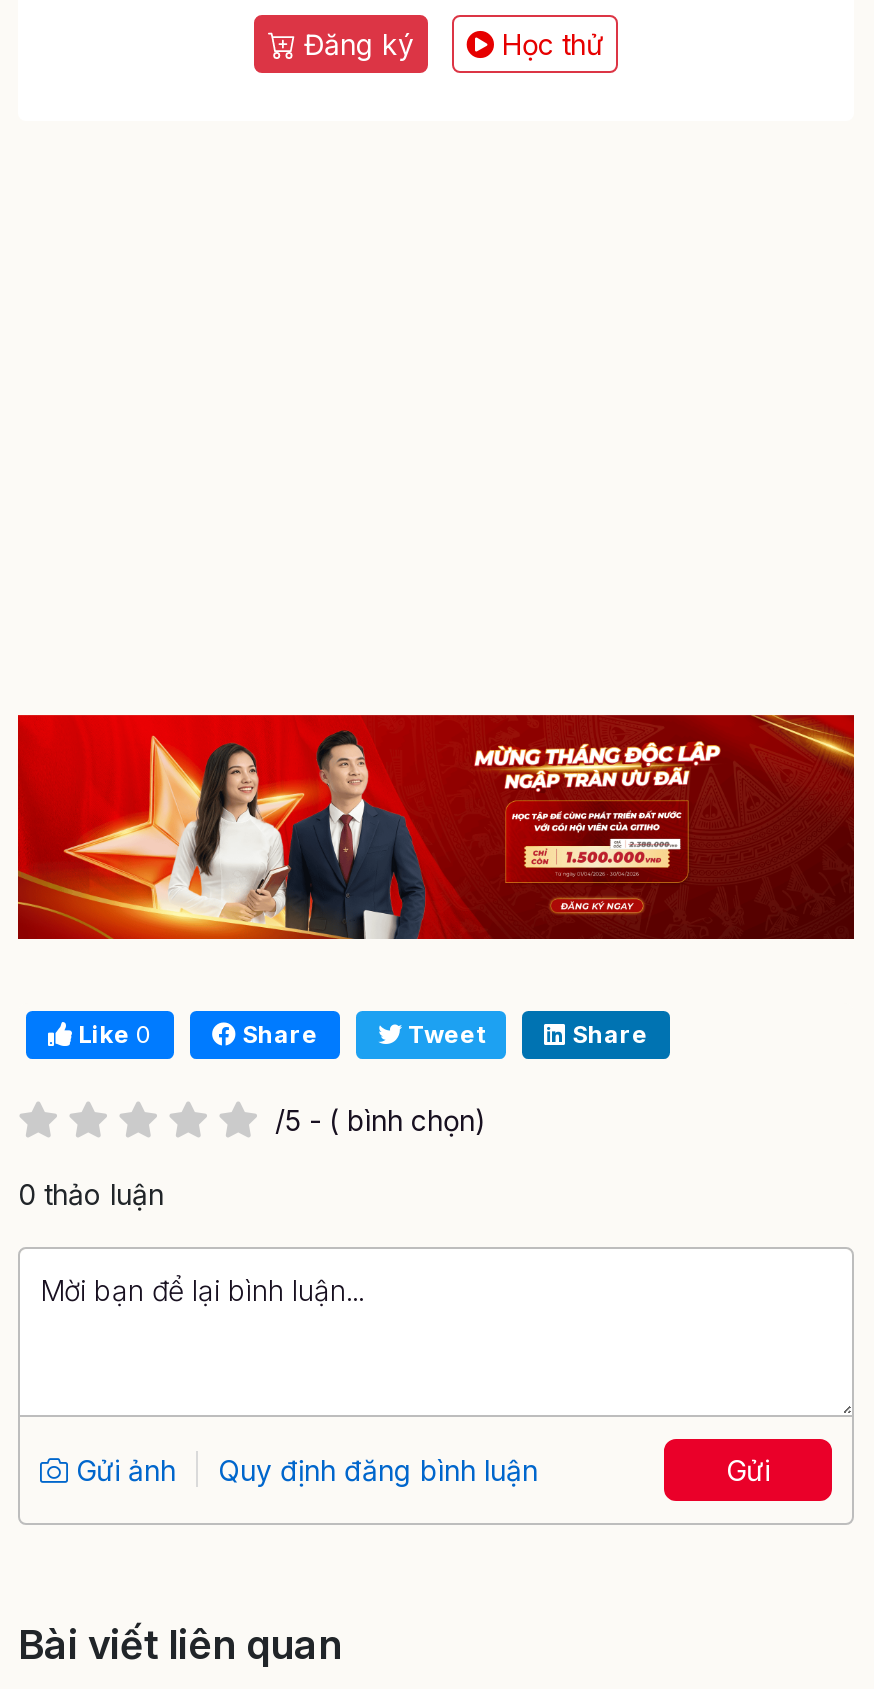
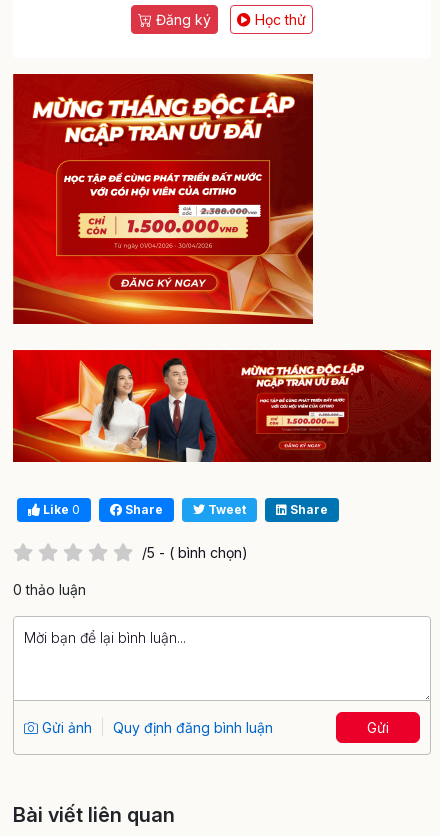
+ [image]
